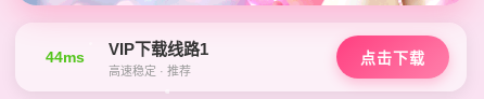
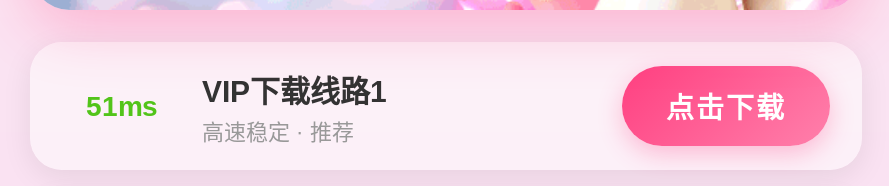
- 44ms VIP下载线路1
+ 51ms VIP下载线路1
